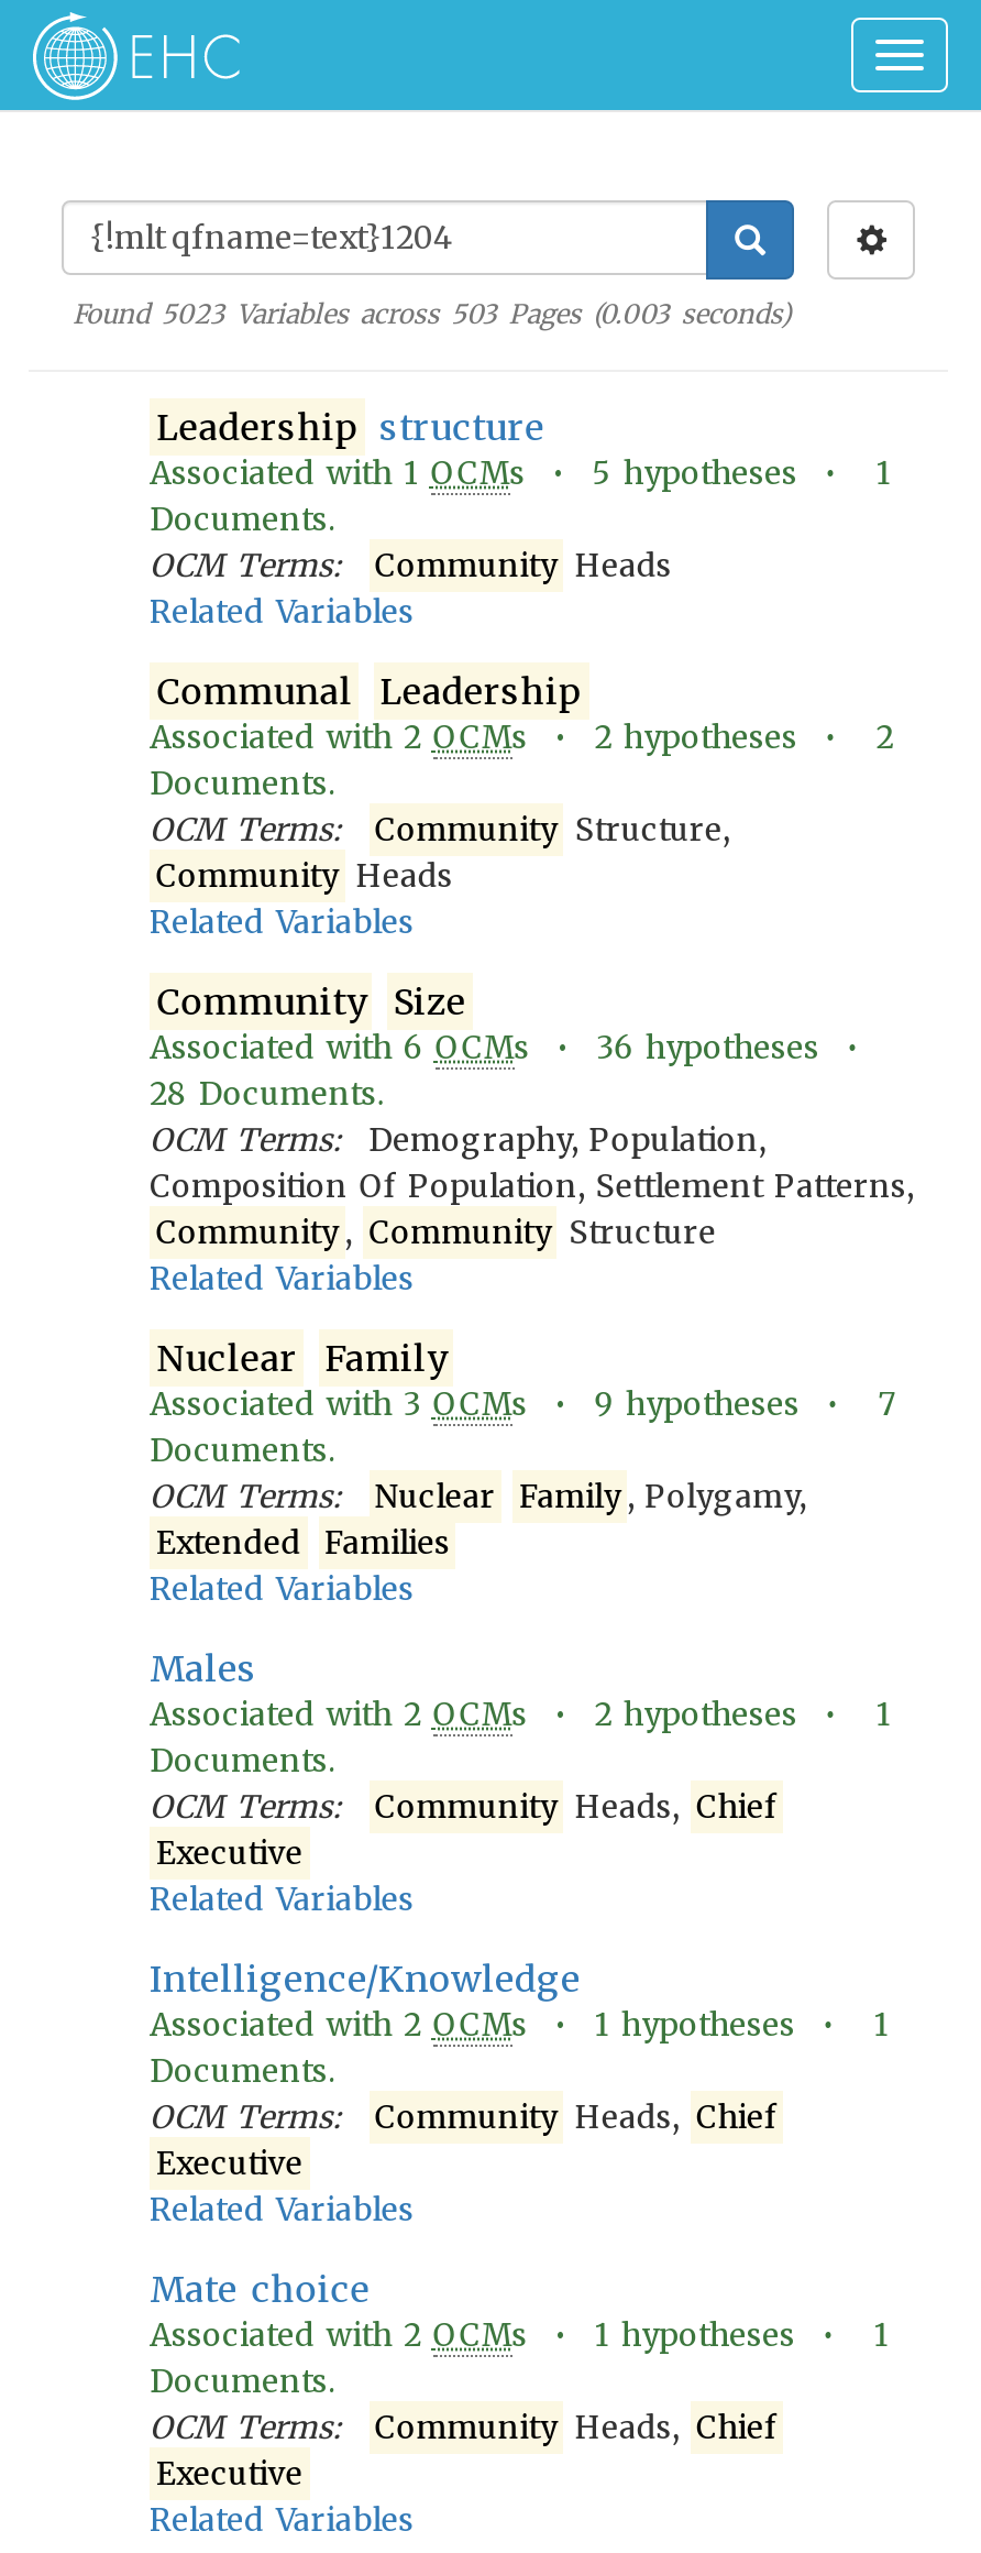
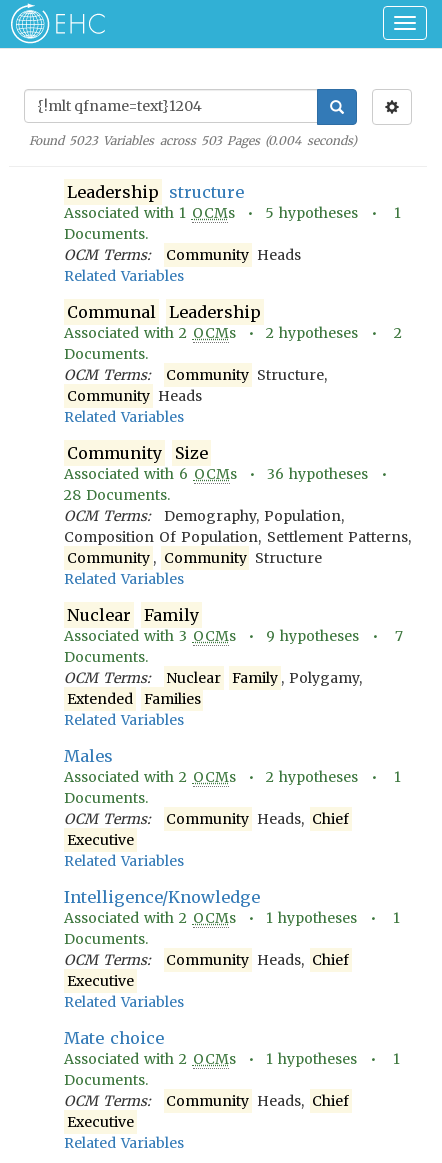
- Found 5023 Variables across 503 Pages (0.003 seconds)
+ Found 5023 Variables across 503 Pages (0.004 seconds)
